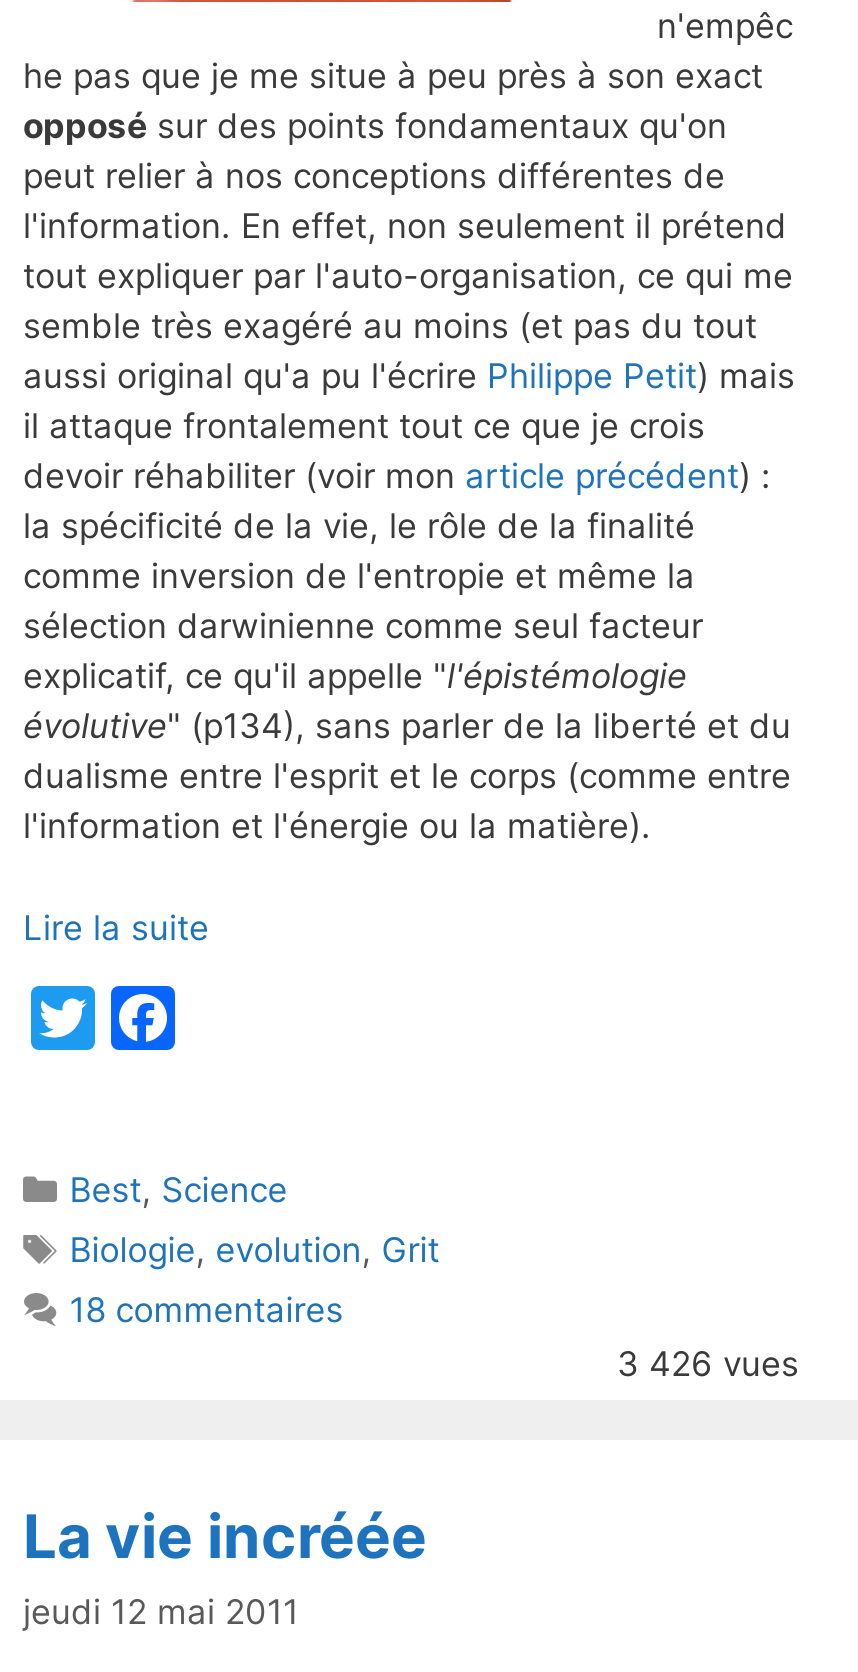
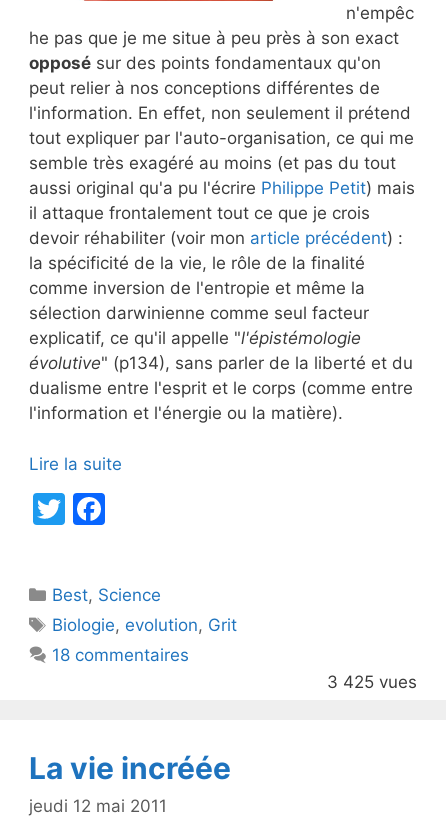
- 3 426 vues
+ 3 425 vues
